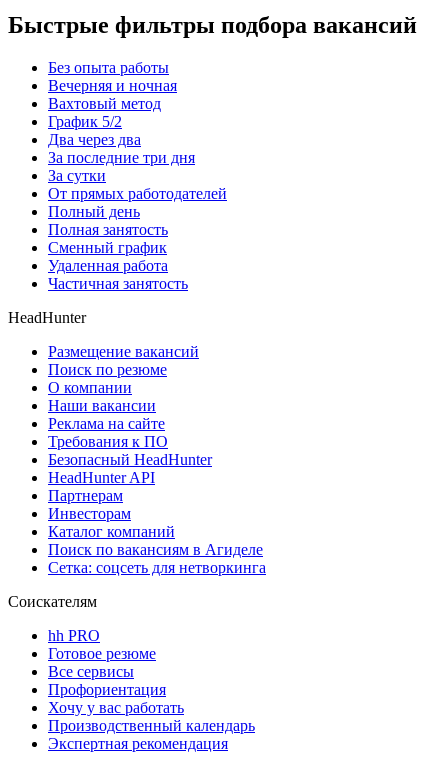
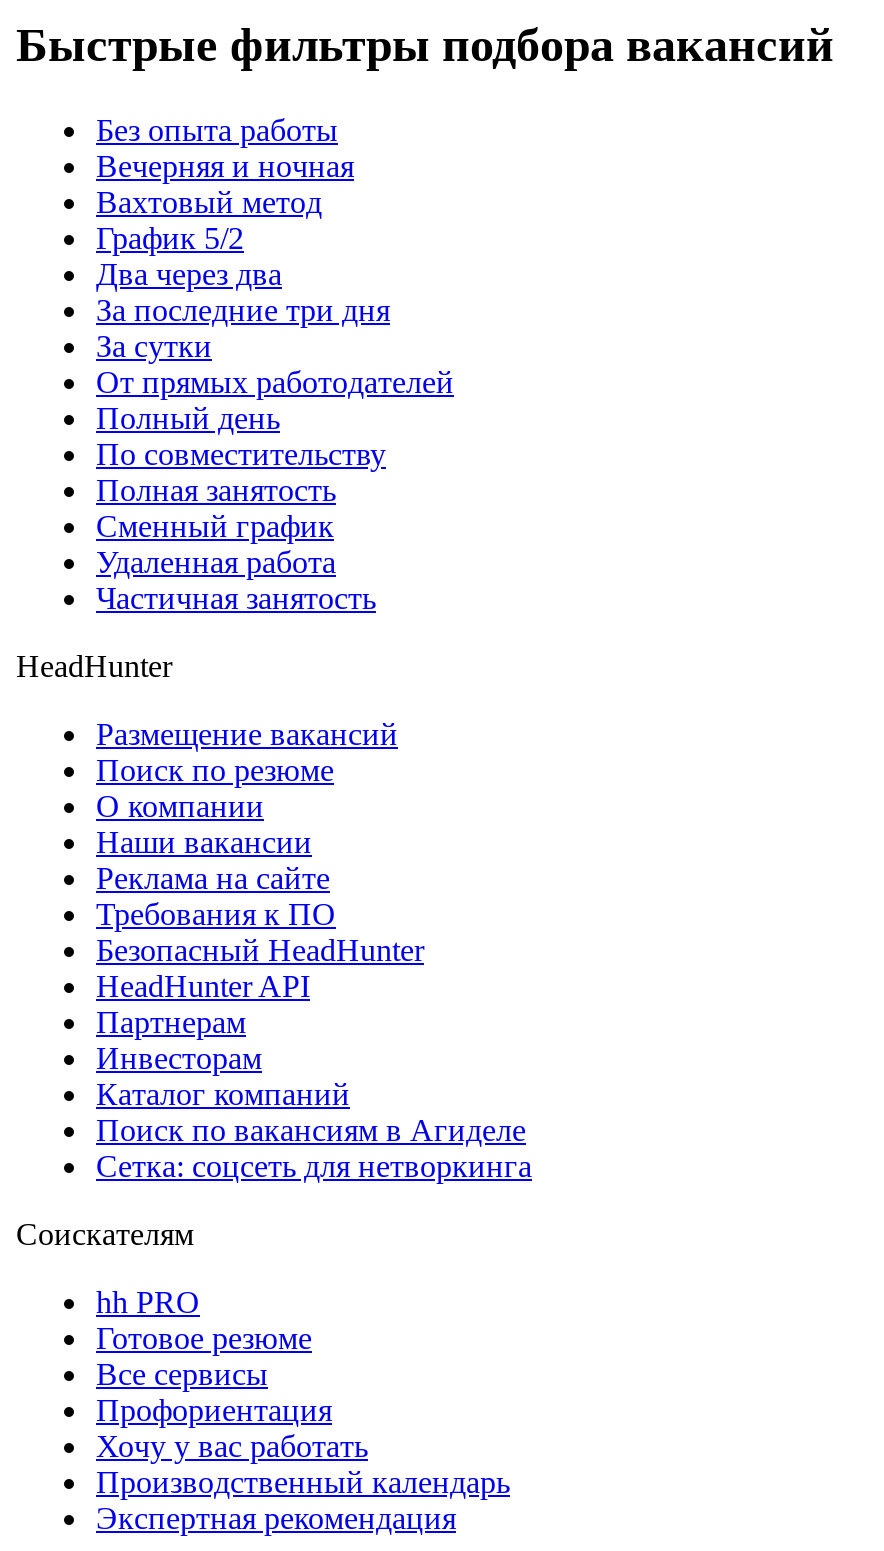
+ По совместительству
